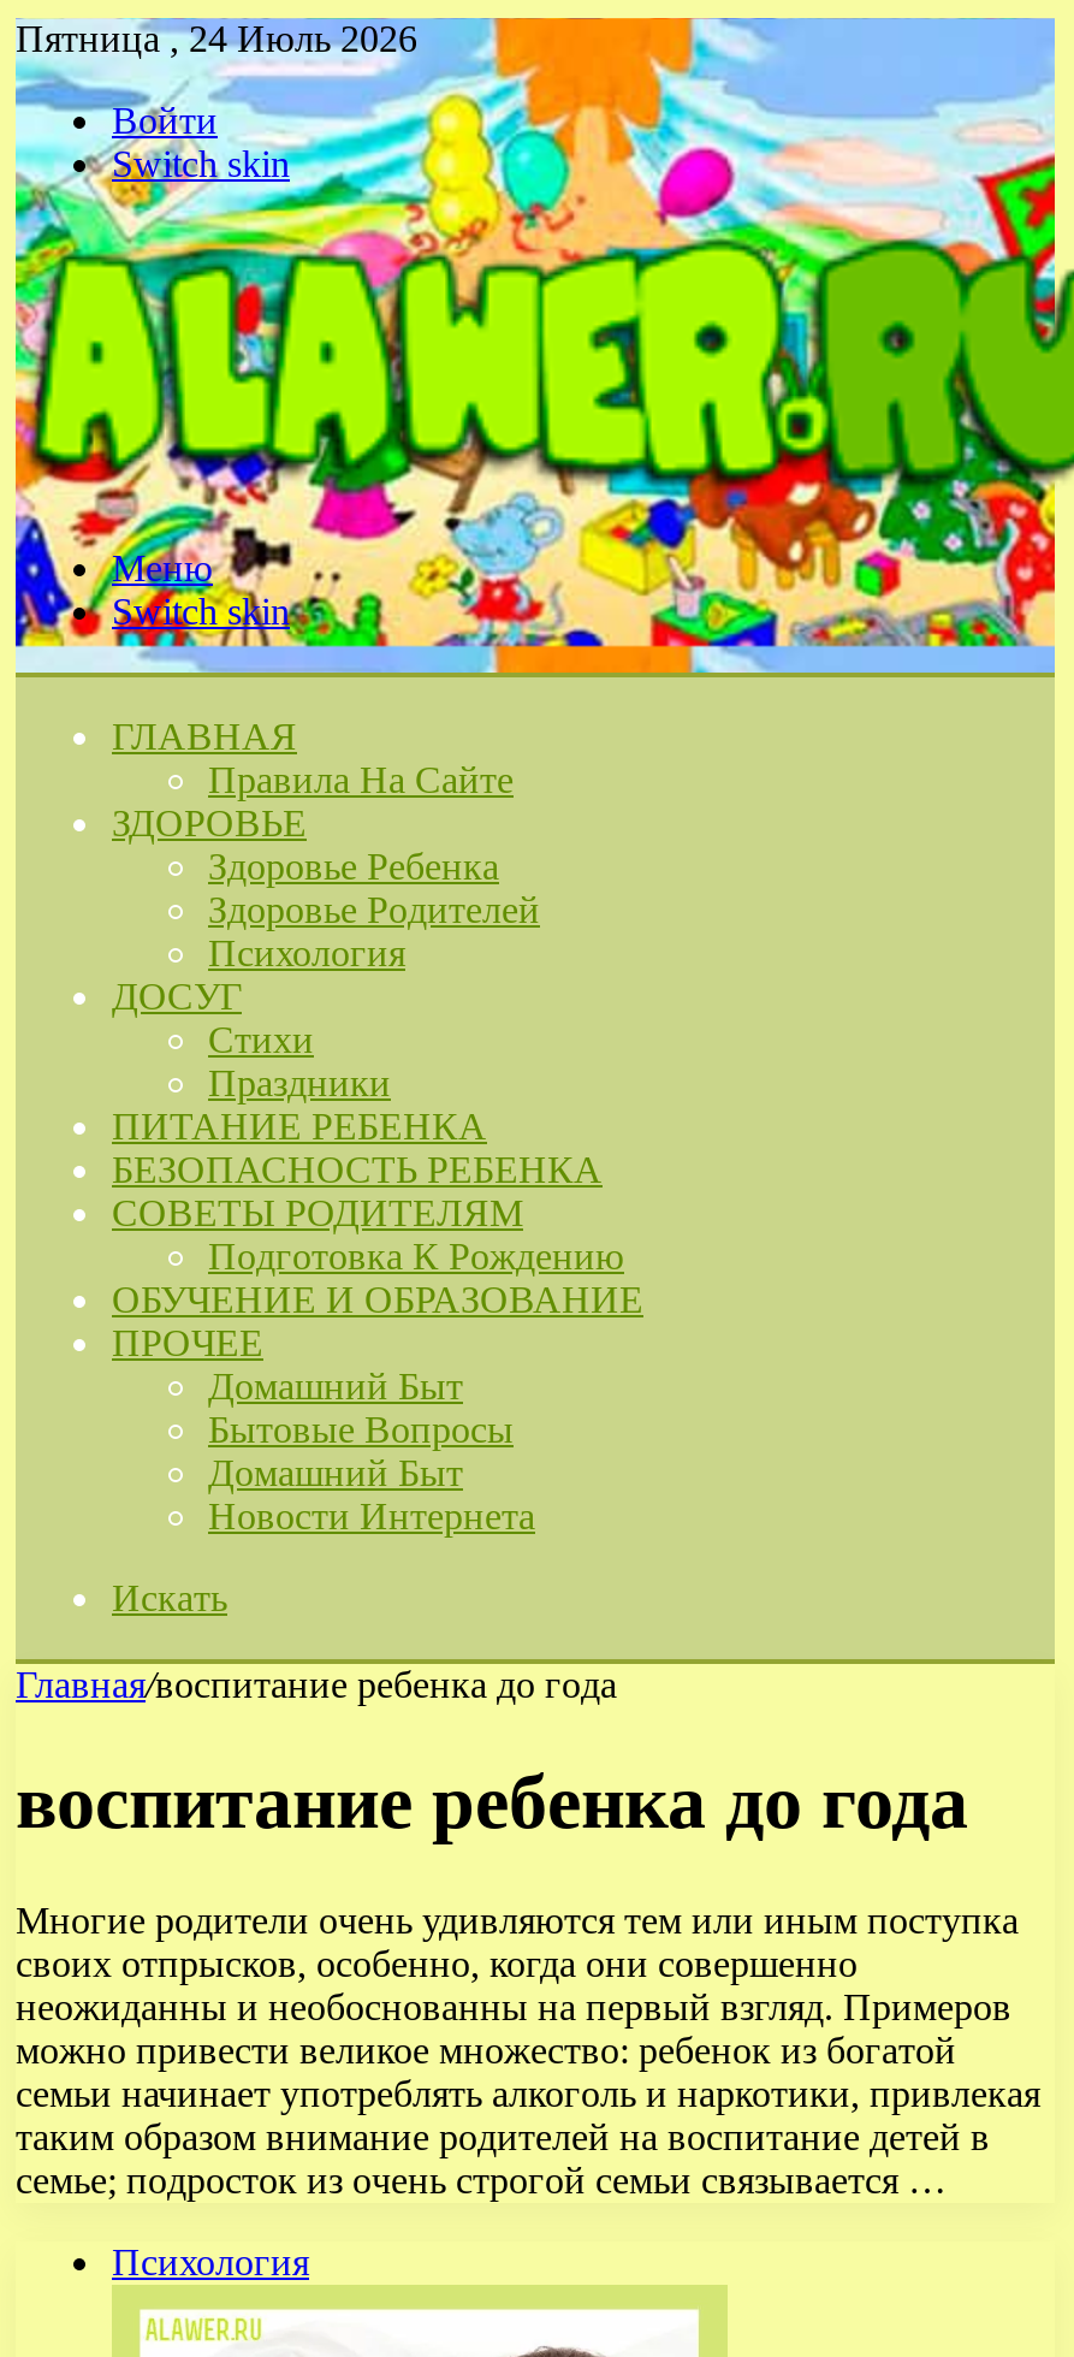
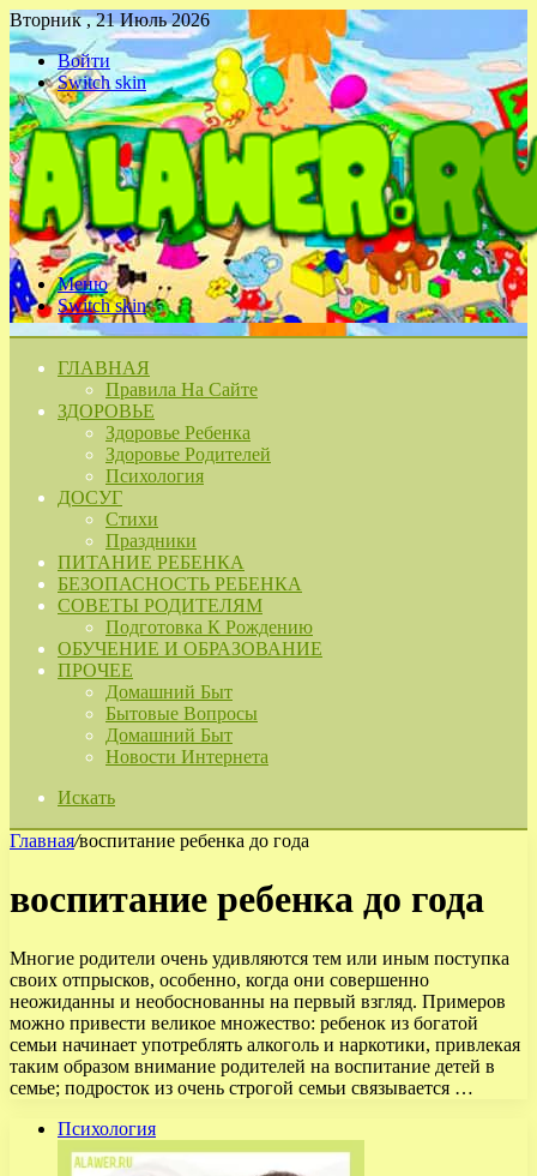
- Пятница , 24 Июль 2026
+ Вторник , 21 Июль 2026
